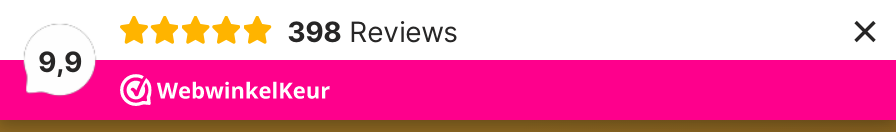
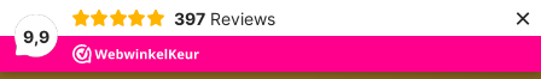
- 398 Reviews
+ 397 Reviews
